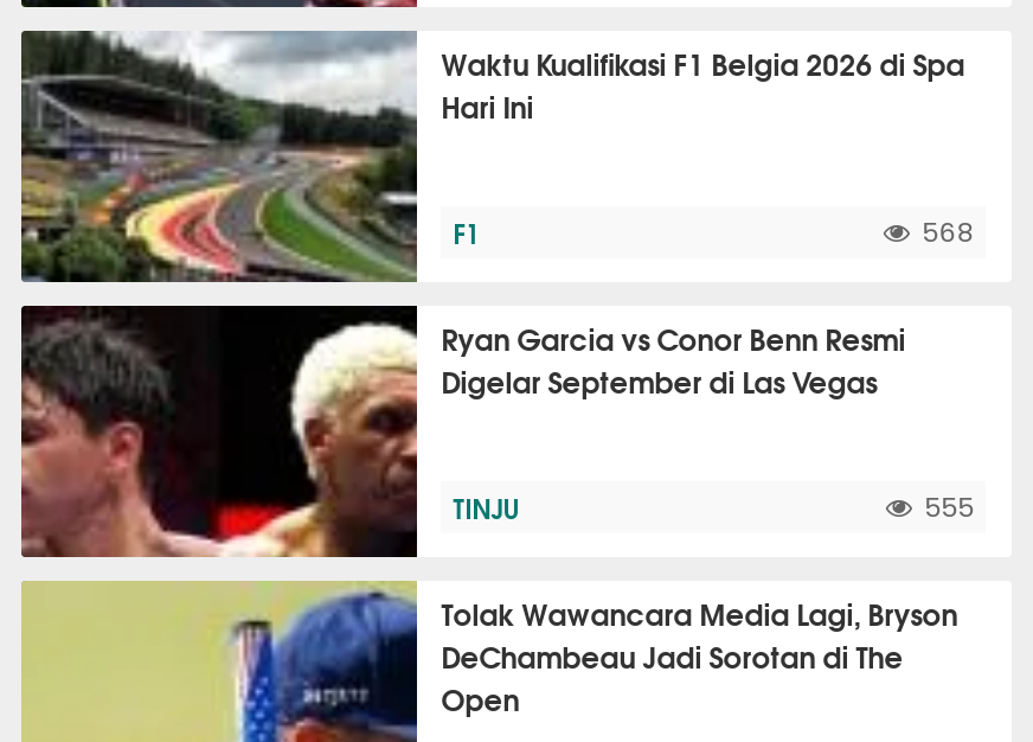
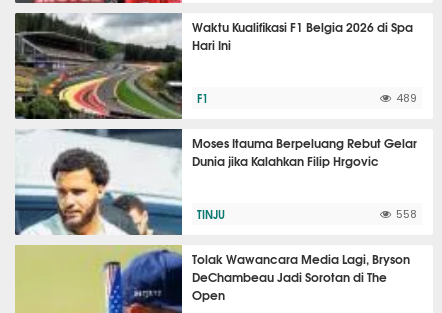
- 568
+ 489

- [image]
- Ryan Garcia vs Conor Benn Resmi
- Digelar September di Las Vegas
+ [image]
+ Moses Itauma Berpeluang Rebut Gelar
+ Dunia jika Kalahkan Filip Hrgovic

- 555
+ 558
